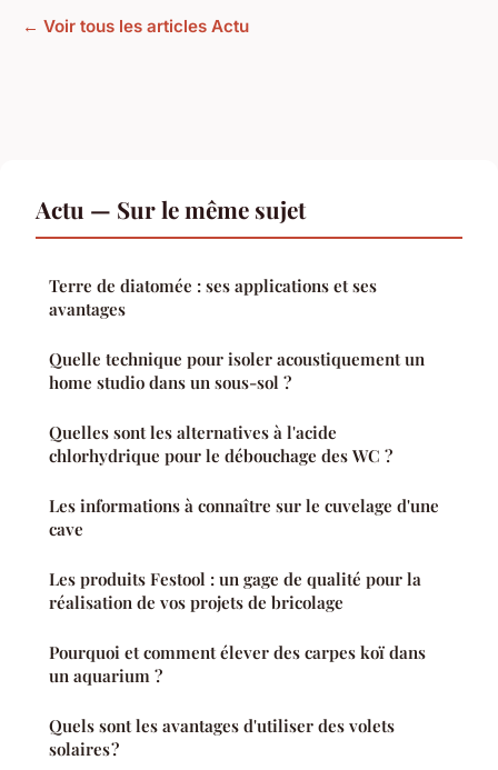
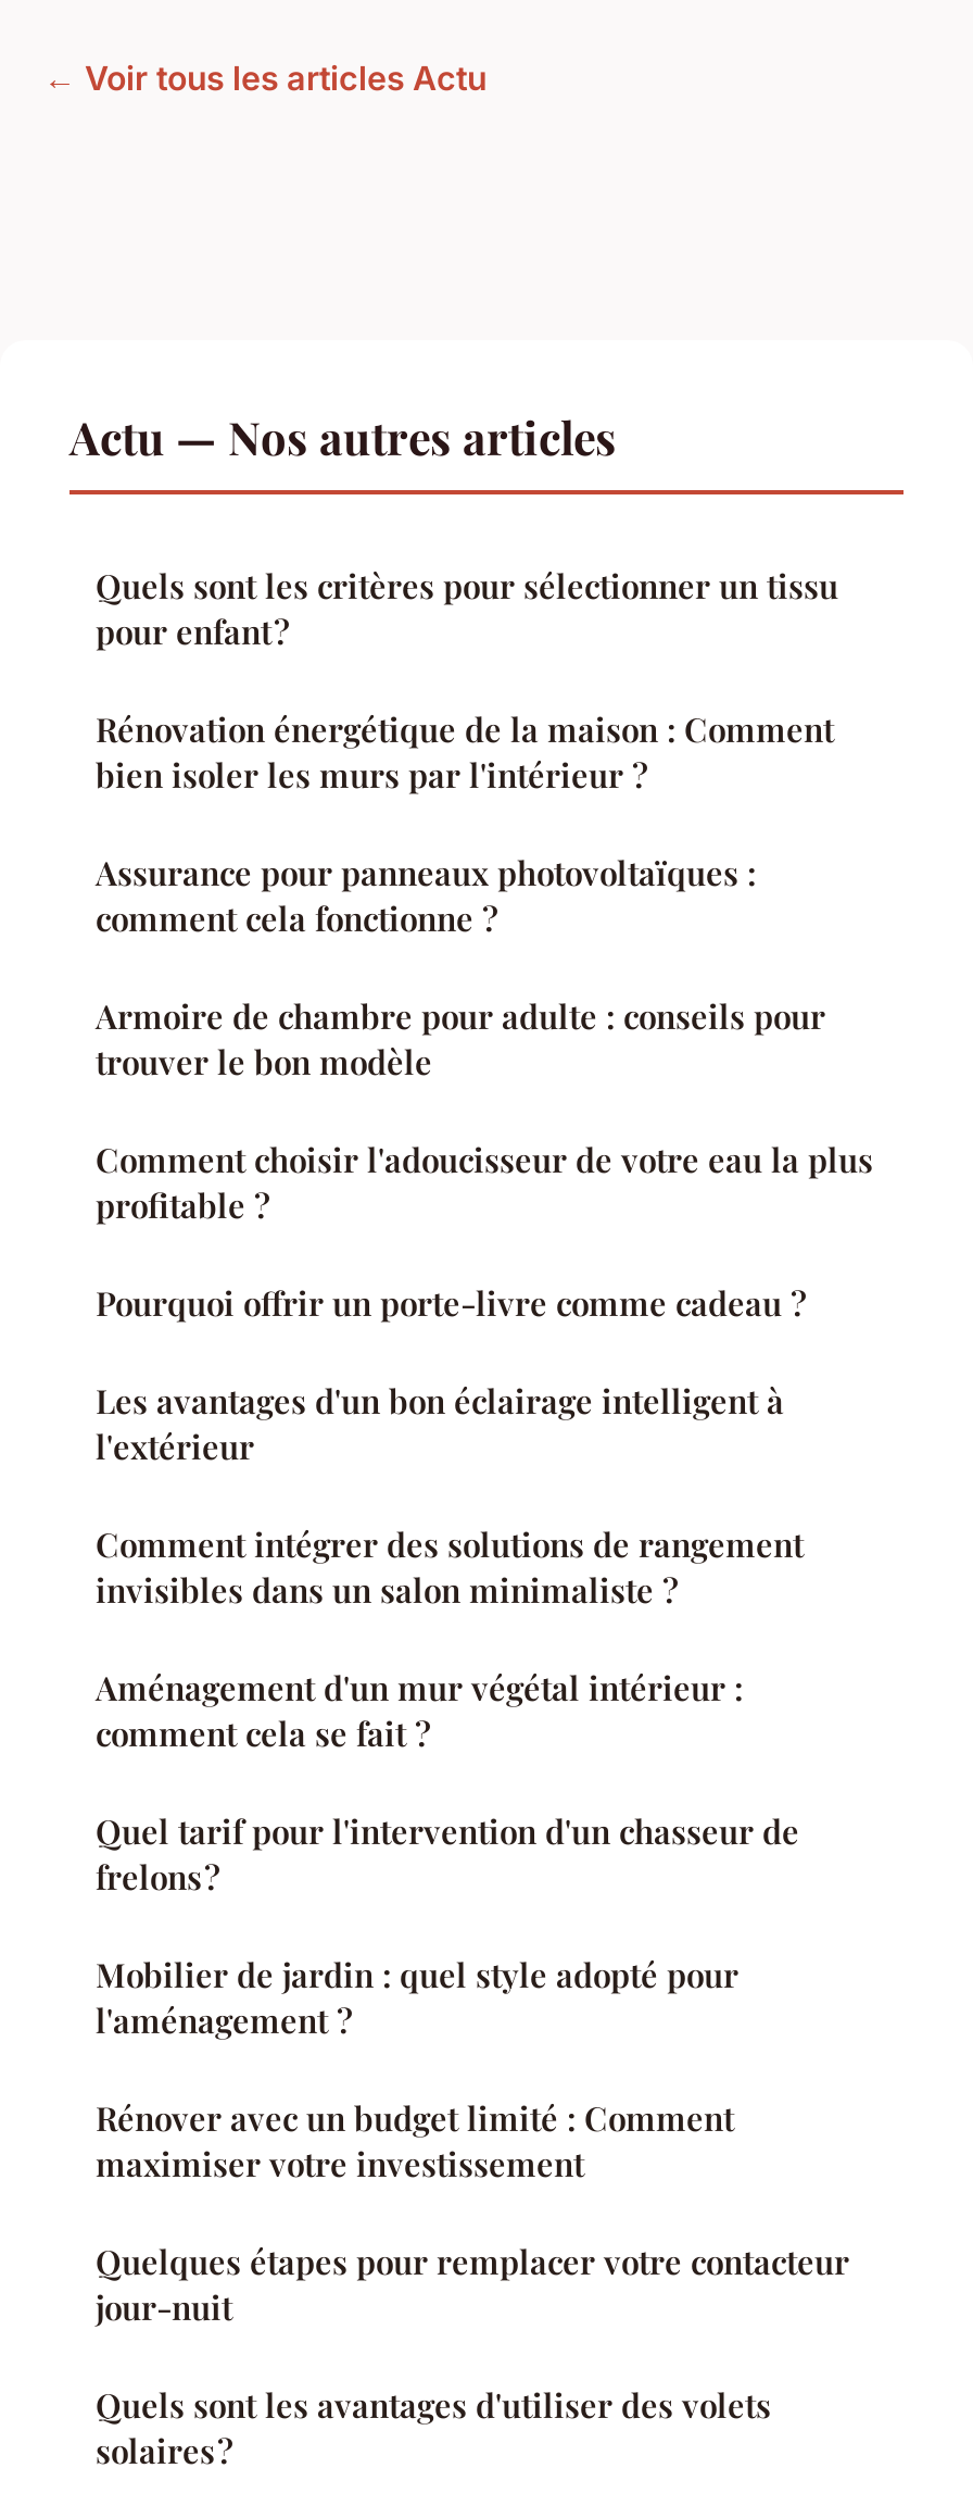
- Actu — Sur le même sujet
- Terre de diatomée : ses applications et ses
- avantages
- Quelle technique pour isoler acoustiquement un
- home studio dans un sous-sol ?
- Quelles sont les alternatives à l'acide
- chlorhydrique pour le débouchage des WC ?
- Les informations à connaître sur le cuvelage d'une
- cave
- Les produits Festool : un gage de qualité pour la
- réalisation de vos projets de bricolage
- Pourquoi et comment élever des carpes koï dans
- un aquarium ?
+ Actu — Nos autres articles
+ Quels sont les critères pour sélectionner un tissu
+ pour enfant ?
+ Rénovation énergétique de la maison : Comment
+ bien isoler les murs par l'intérieur ?
+ Assurance pour panneaux photovoltaïques :
+ comment cela fonctionne ?
+ Armoire de chambre pour adulte : conseils pour
+ trouver le bon modèle
+ Comment choisir l'adoucisseur de votre eau la plus
+ profitable ?
+ Pourquoi offrir un porte-livre comme cadeau ?
+ Les avantages d'un bon éclairage intelligent à
+ l'extérieur
+ Comment intégrer des solutions de rangement
+ invisibles dans un salon minimaliste ?
+ Aménagement d'un mur végétal intérieur :
+ comment cela se fait ?
+ Quel tarif pour l'intervention d'un chasseur de
+ frelons ?
+ Mobilier de jardin : quel style adopté pour
+ l'aménagement ?
+ Rénover avec un budget limité : Comment
+ maximiser votre investissement
+ Quelques étapes pour remplacer votre contacteur
+ jour-nuit
